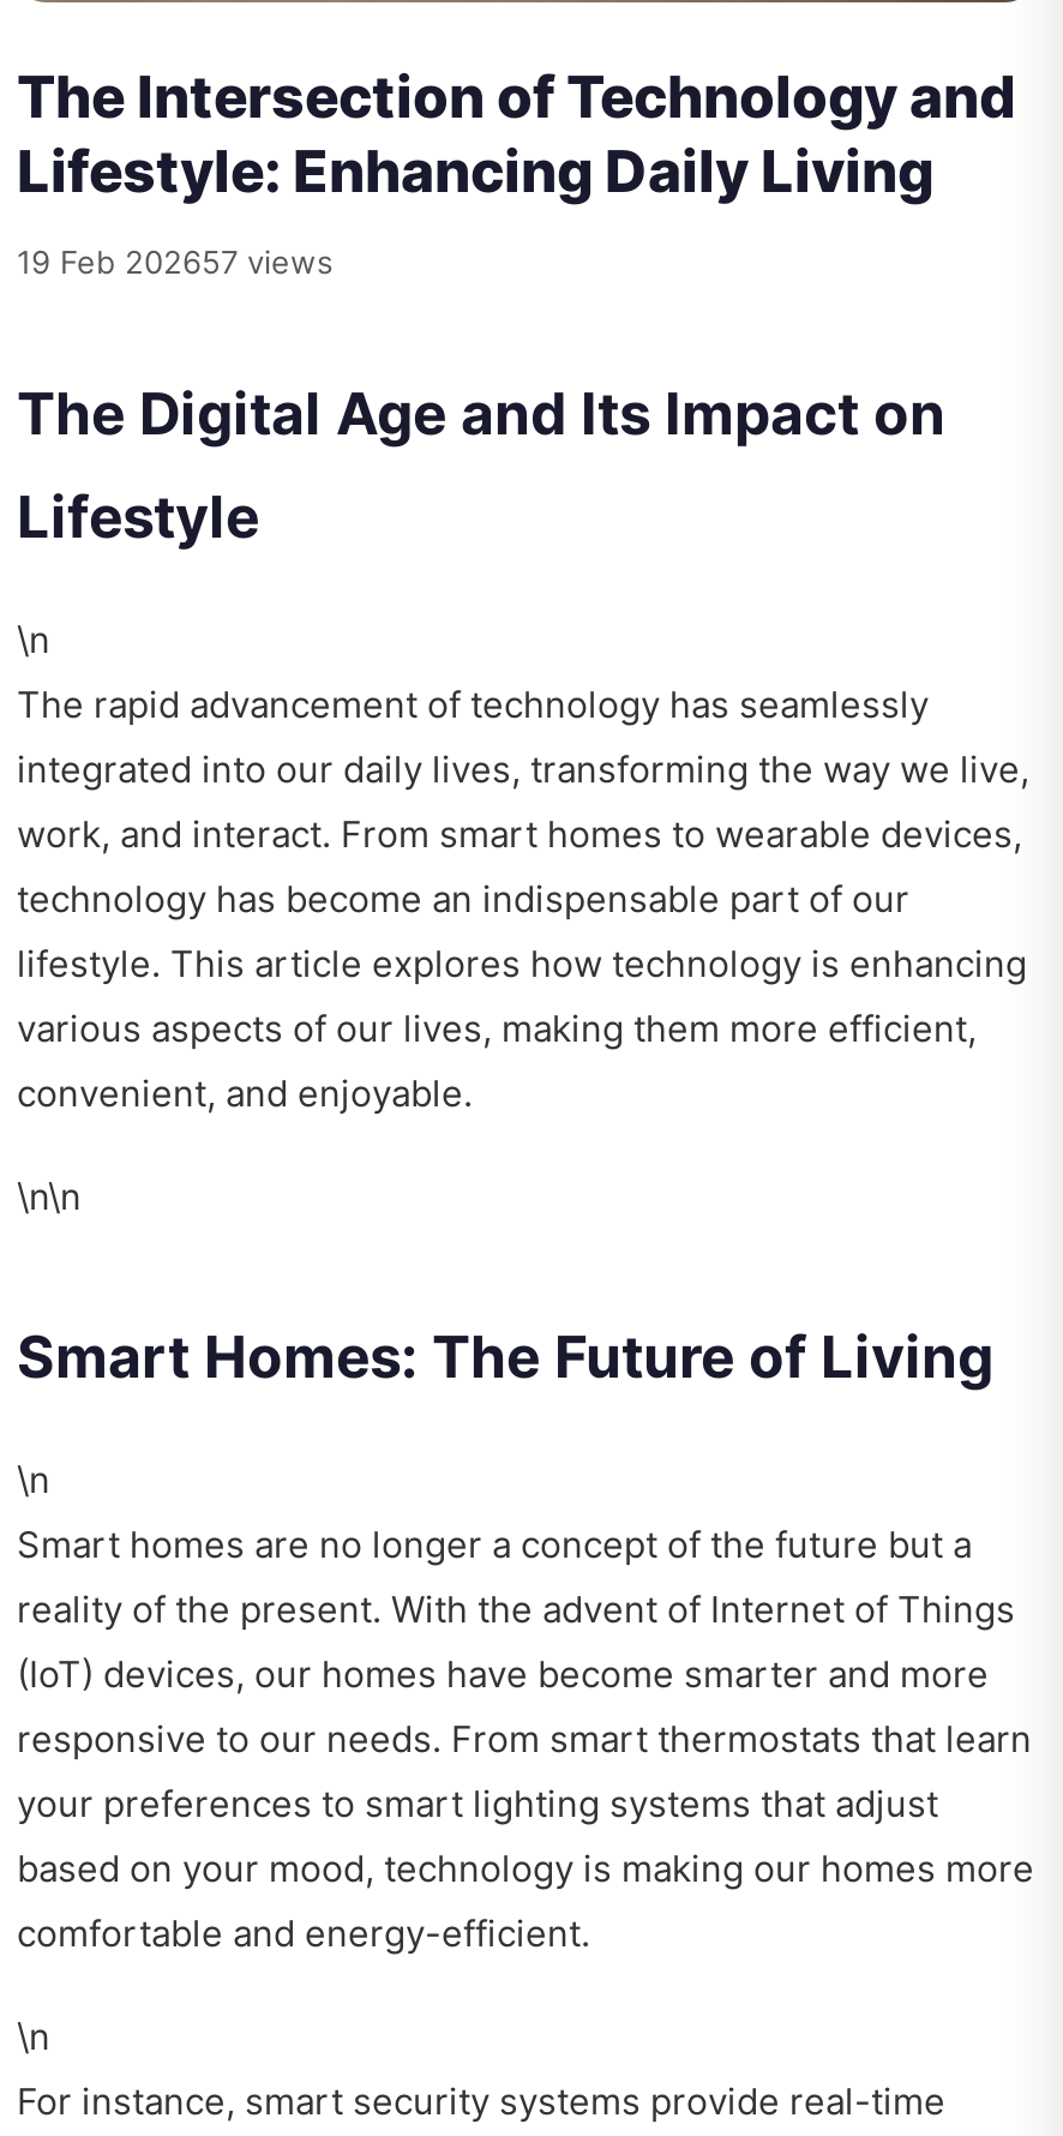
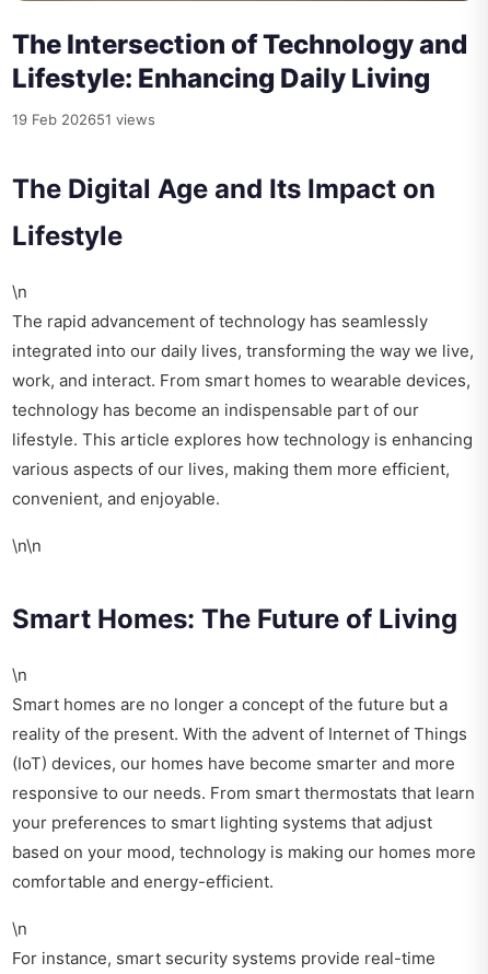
- 19 Feb 202657 views
+ 19 Feb 202651 views
